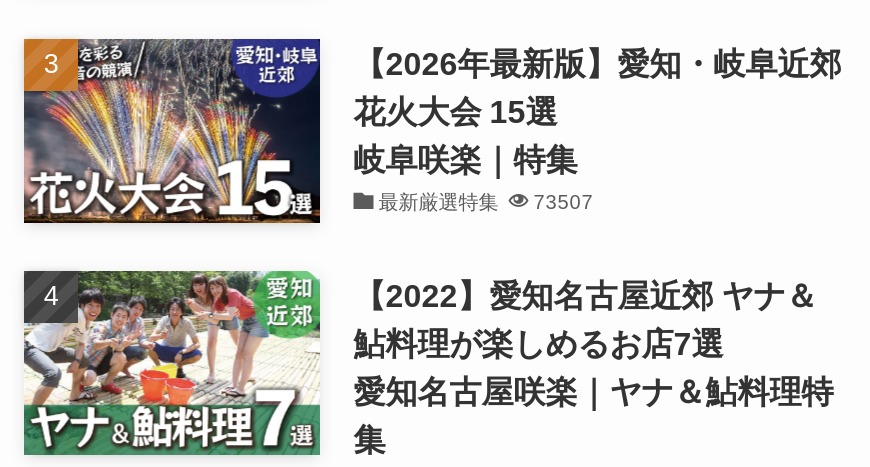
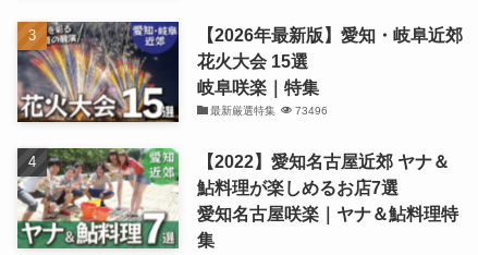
- 最新厳選特集 73507
+ 最新厳選特集 73496
